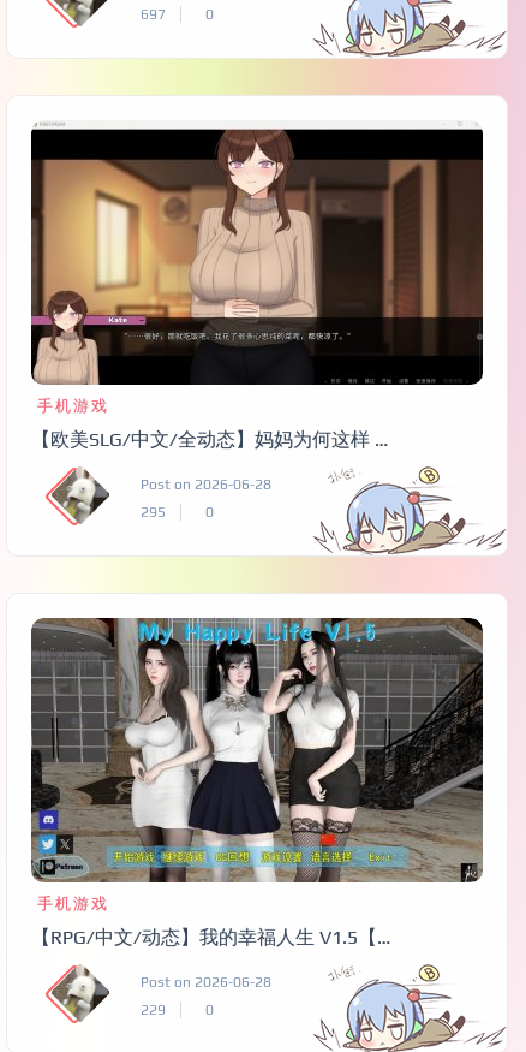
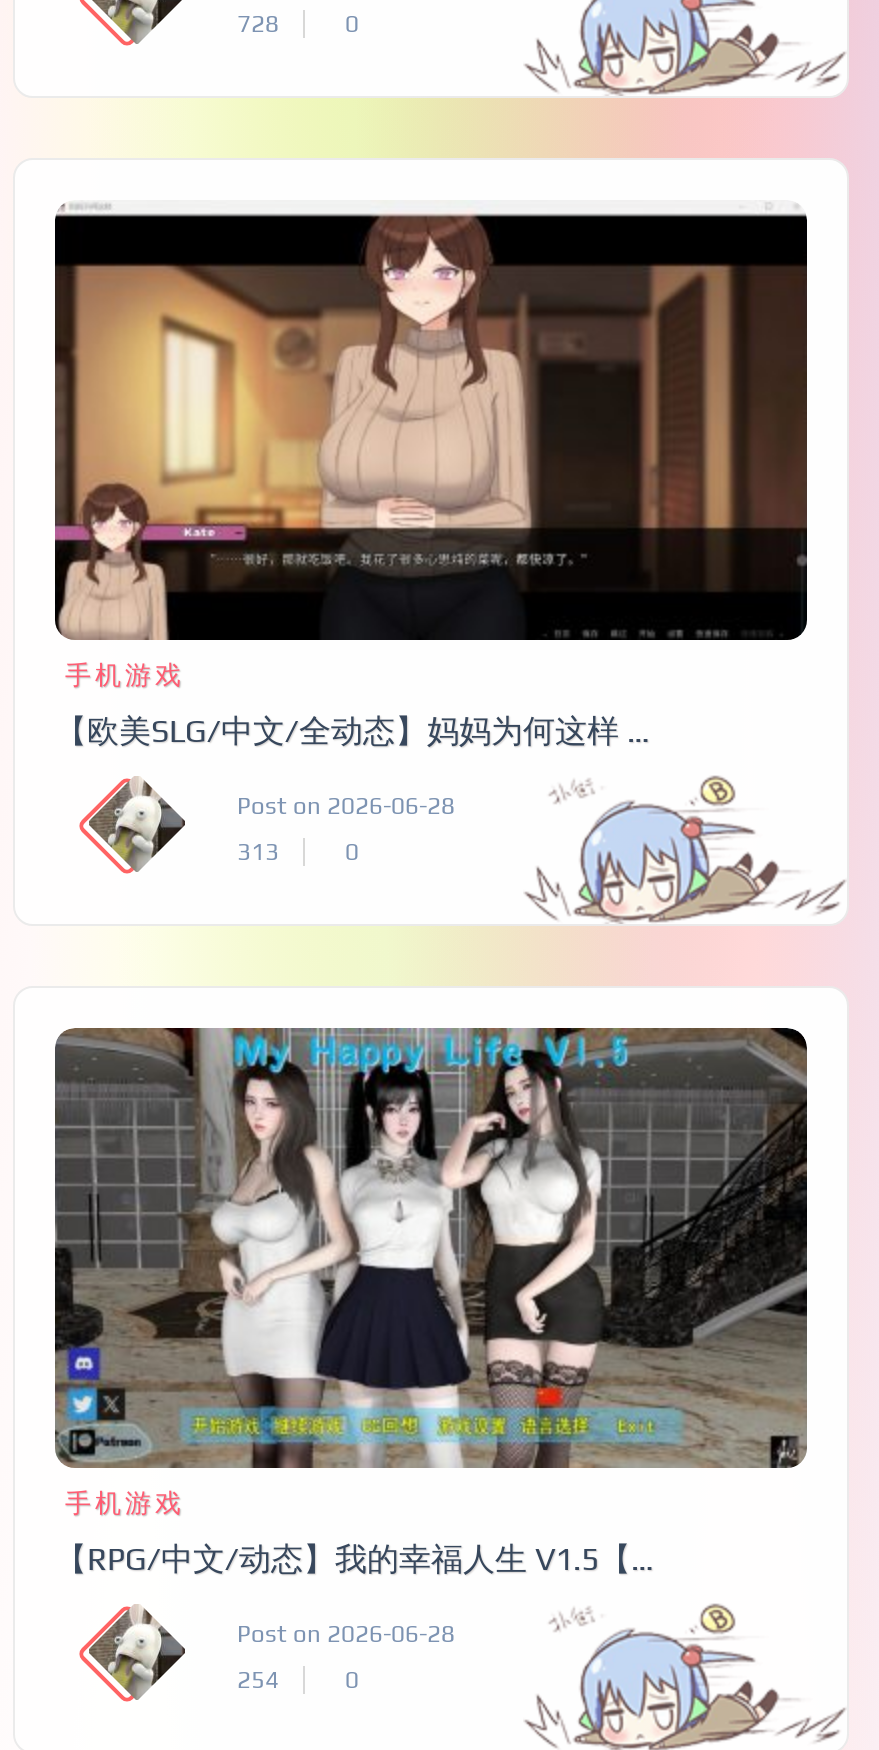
- 697
+ 728

- 295
+ 313

- 229
+ 254
